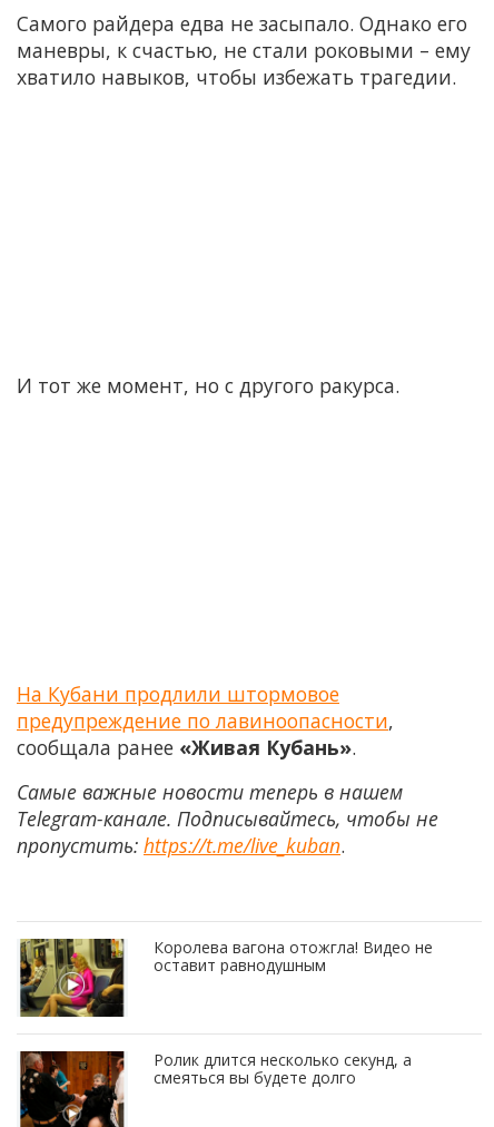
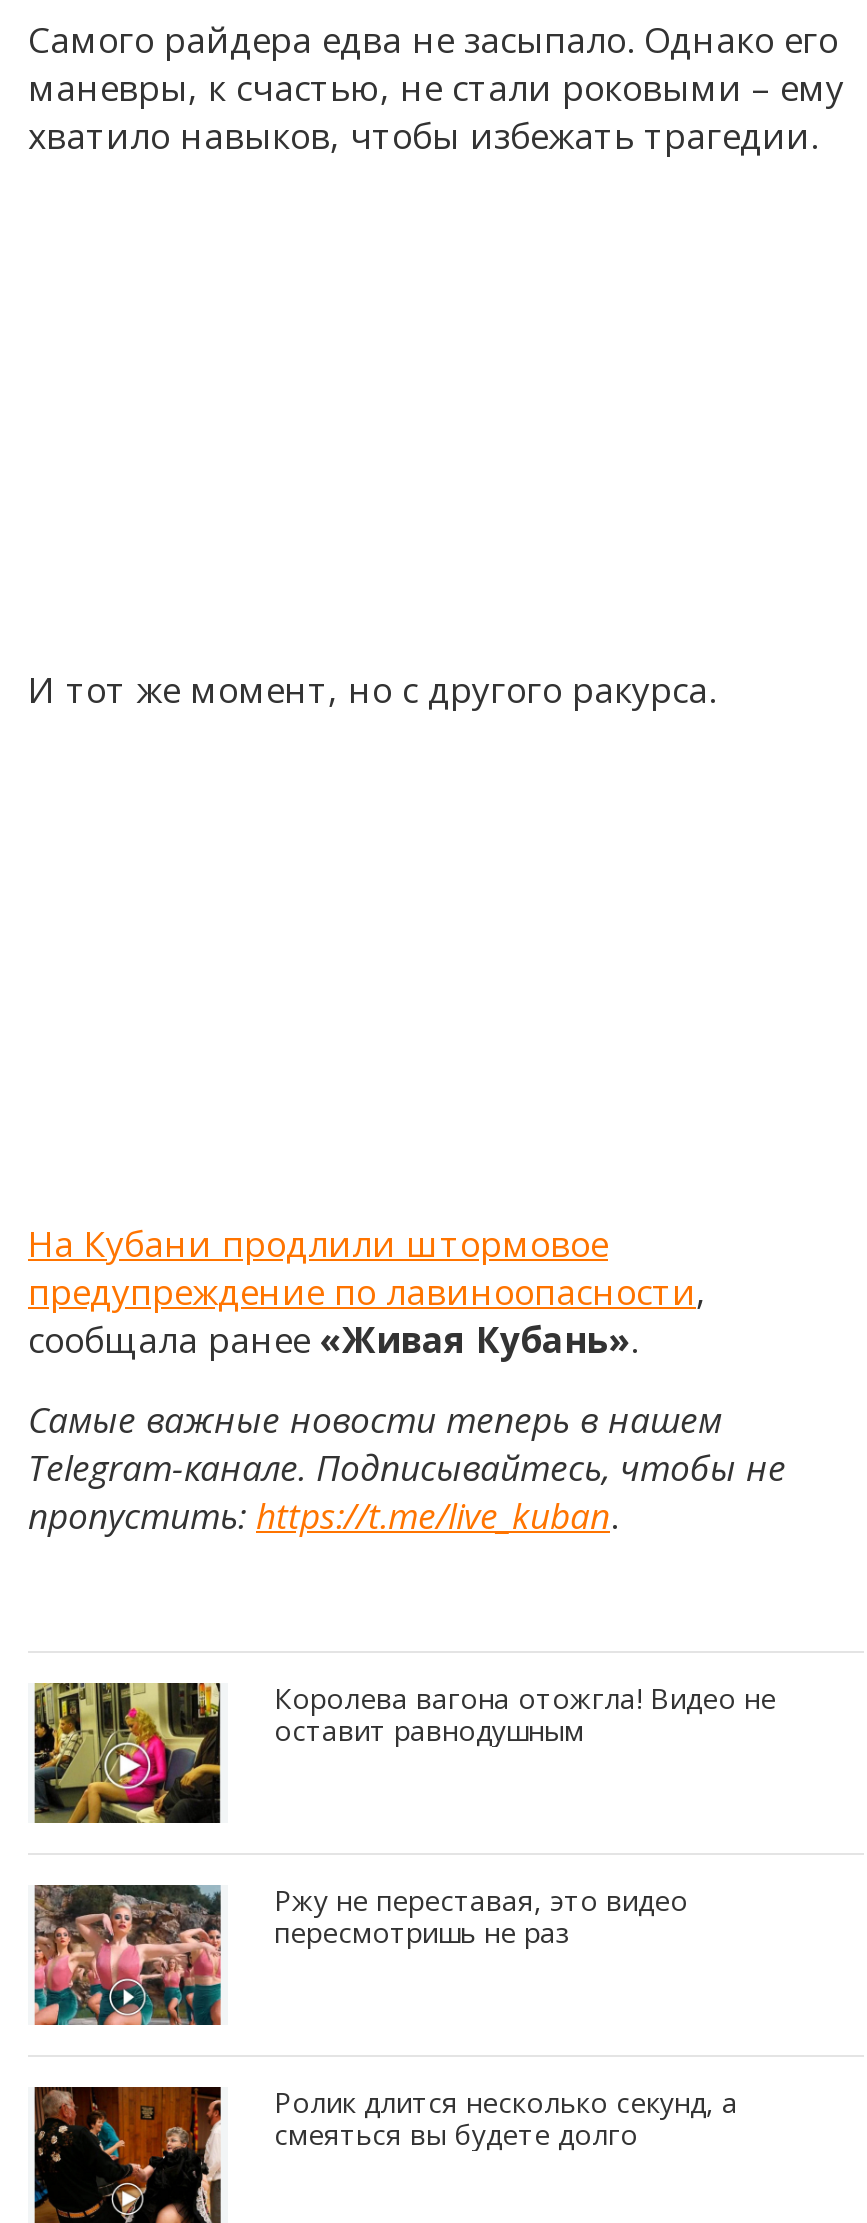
+ [image]
+ Ржу не переставая, это видео
+ пересмотришь не раз
